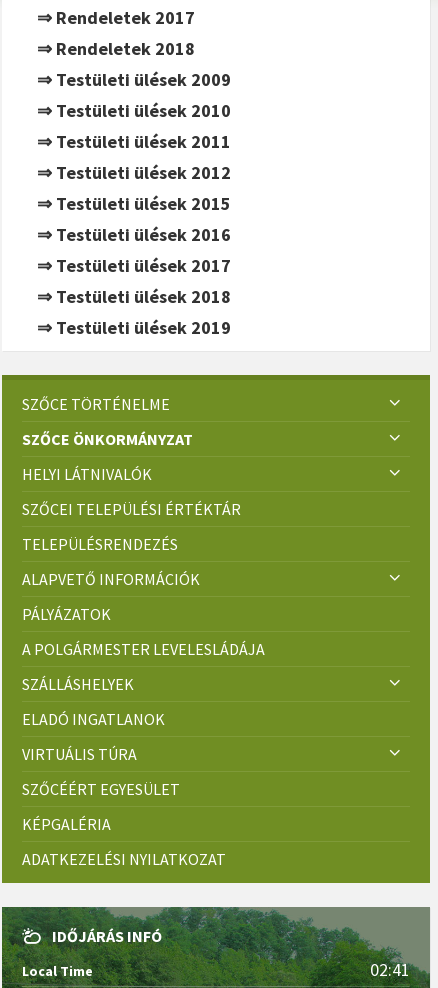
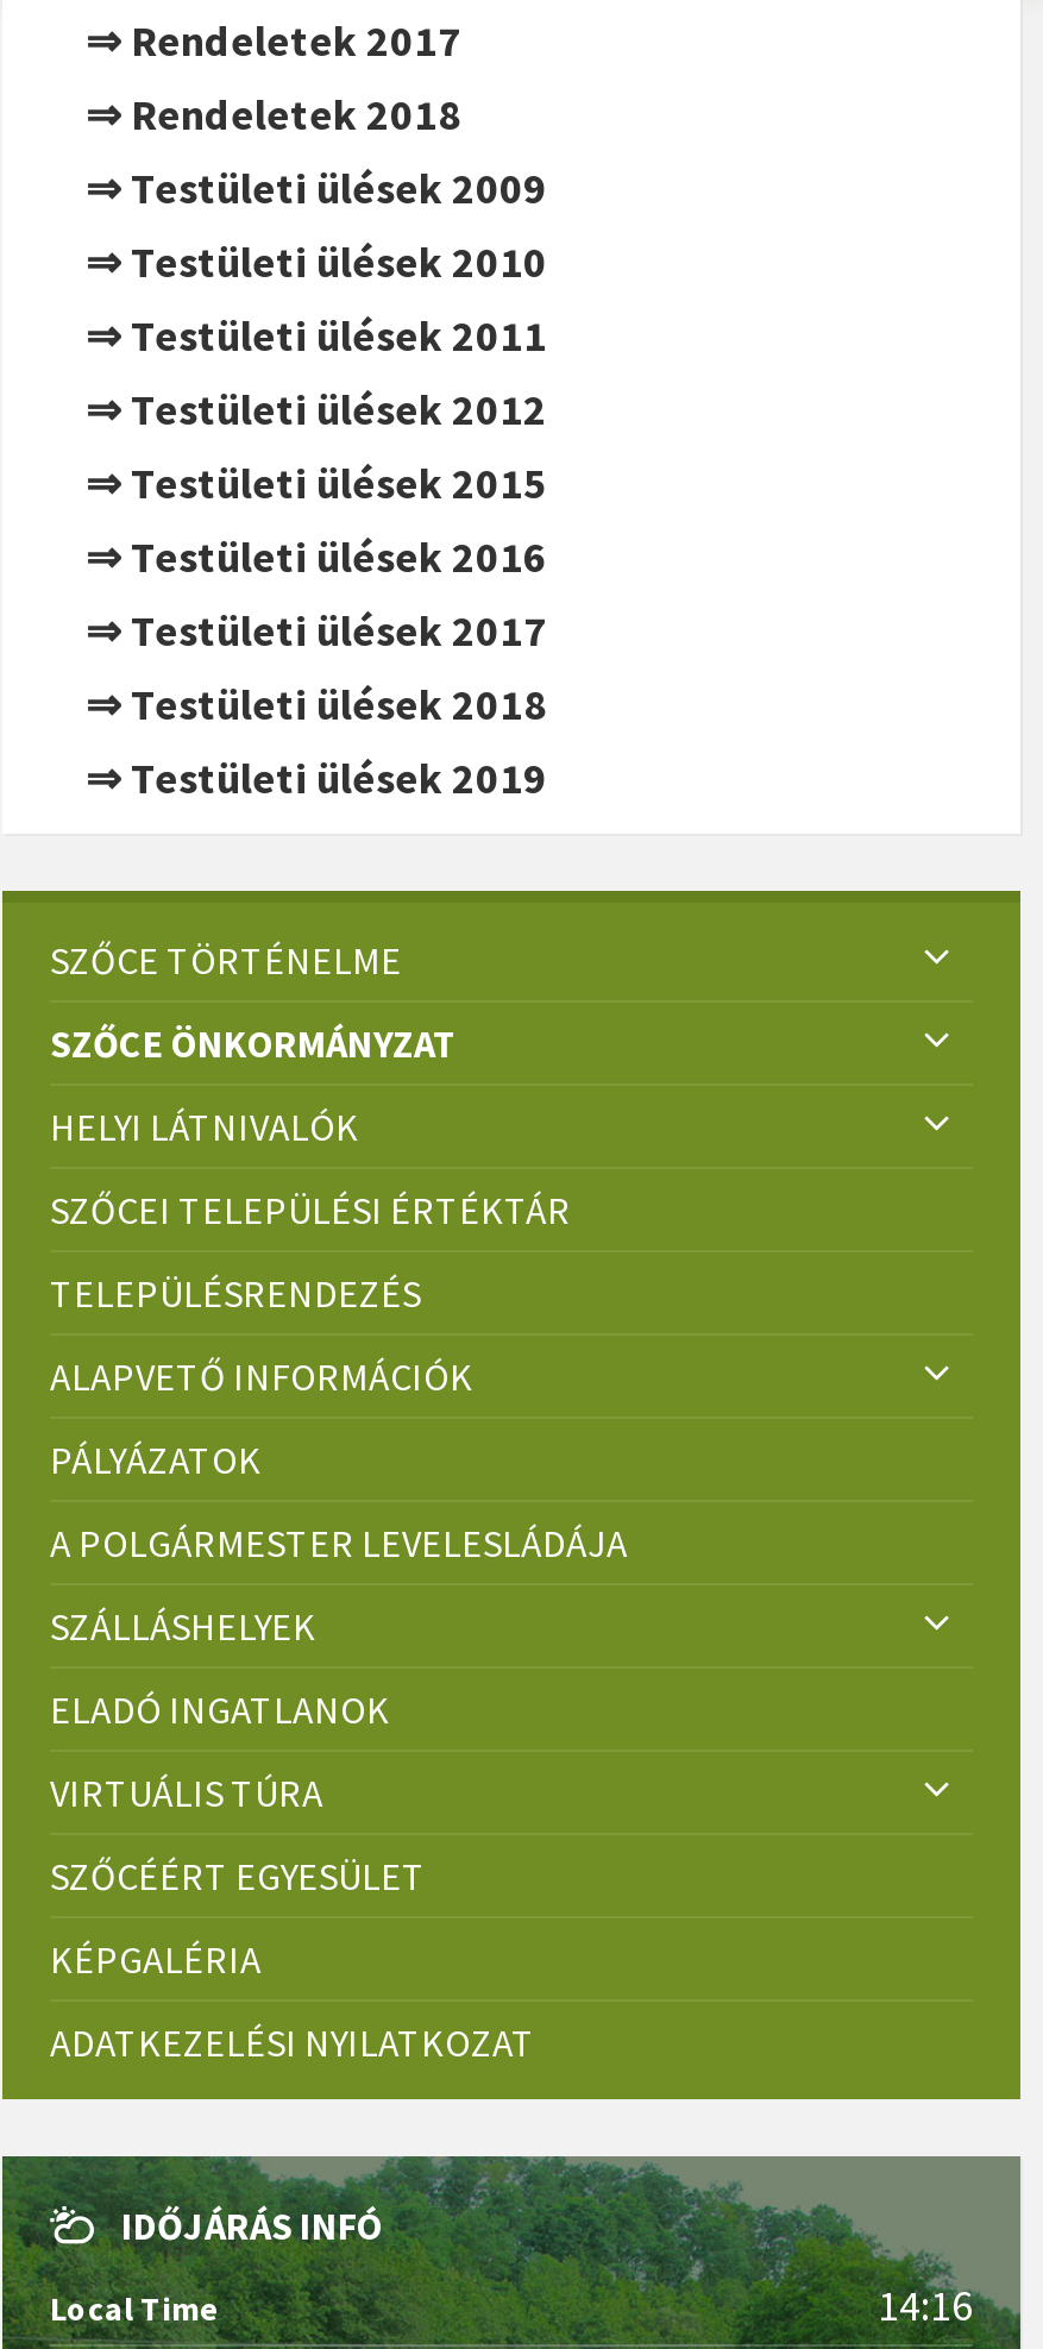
- 02:41
+ 14:16
